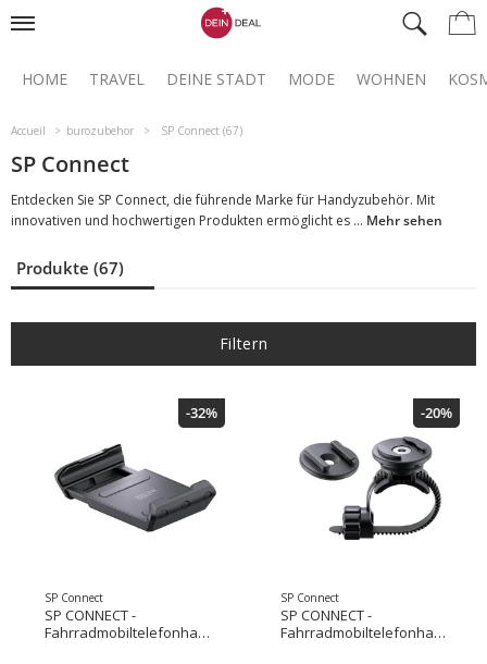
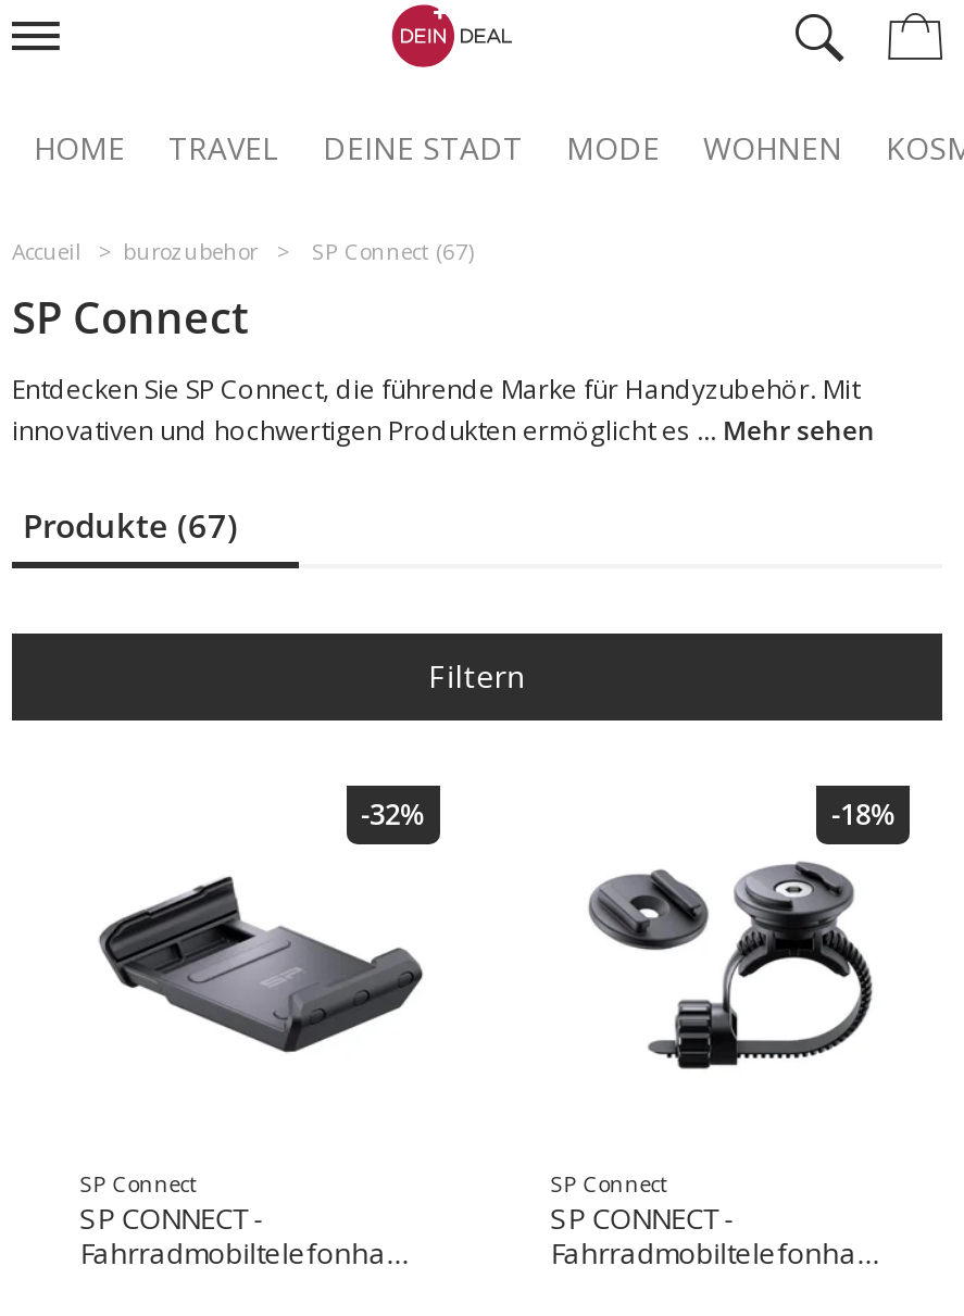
- -20%
+ -18%
